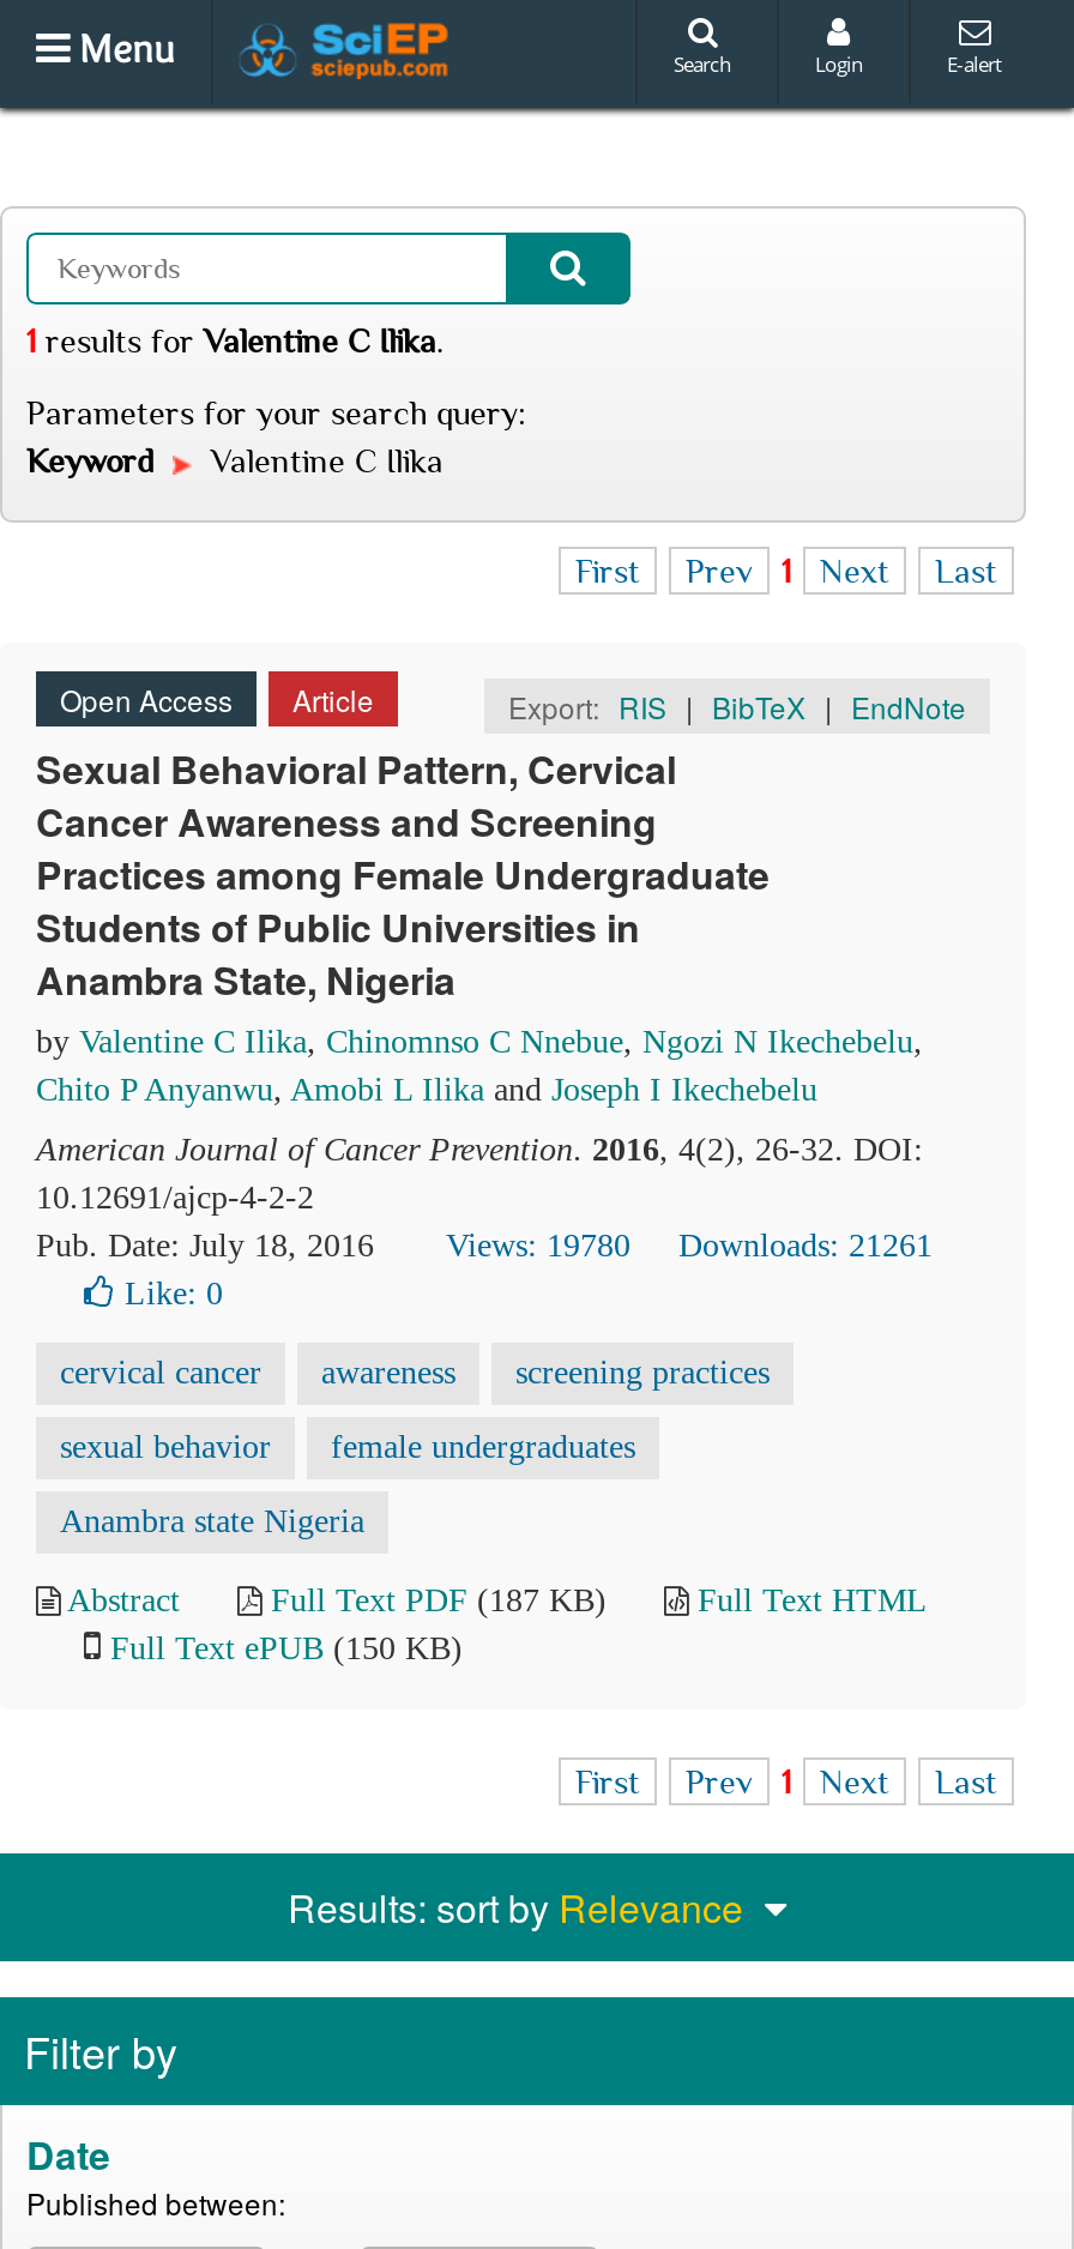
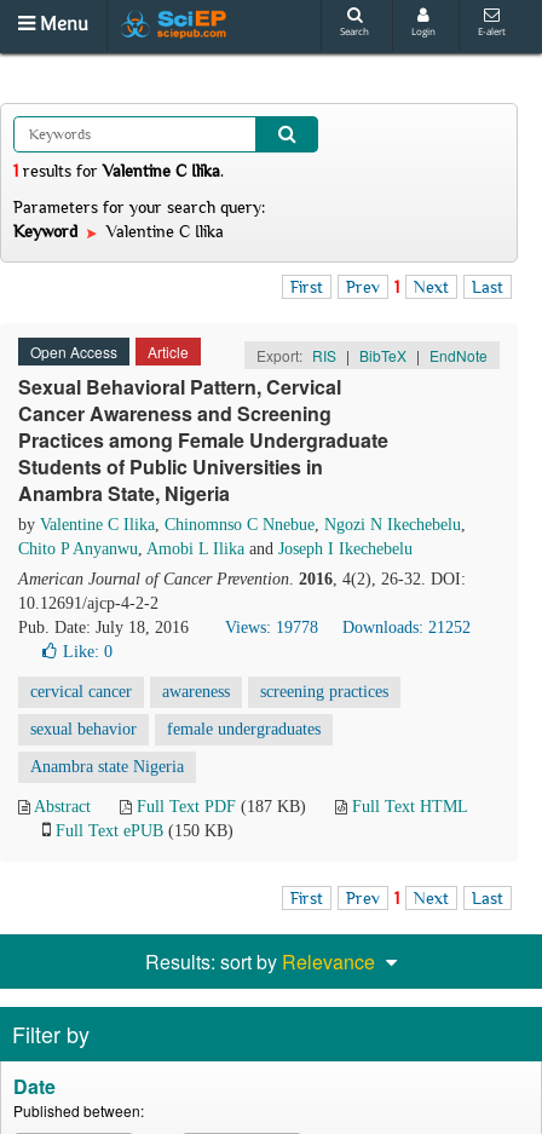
- Views: 19780
+ Views: 19778

- Downloads: 21261
+ Downloads: 21252
